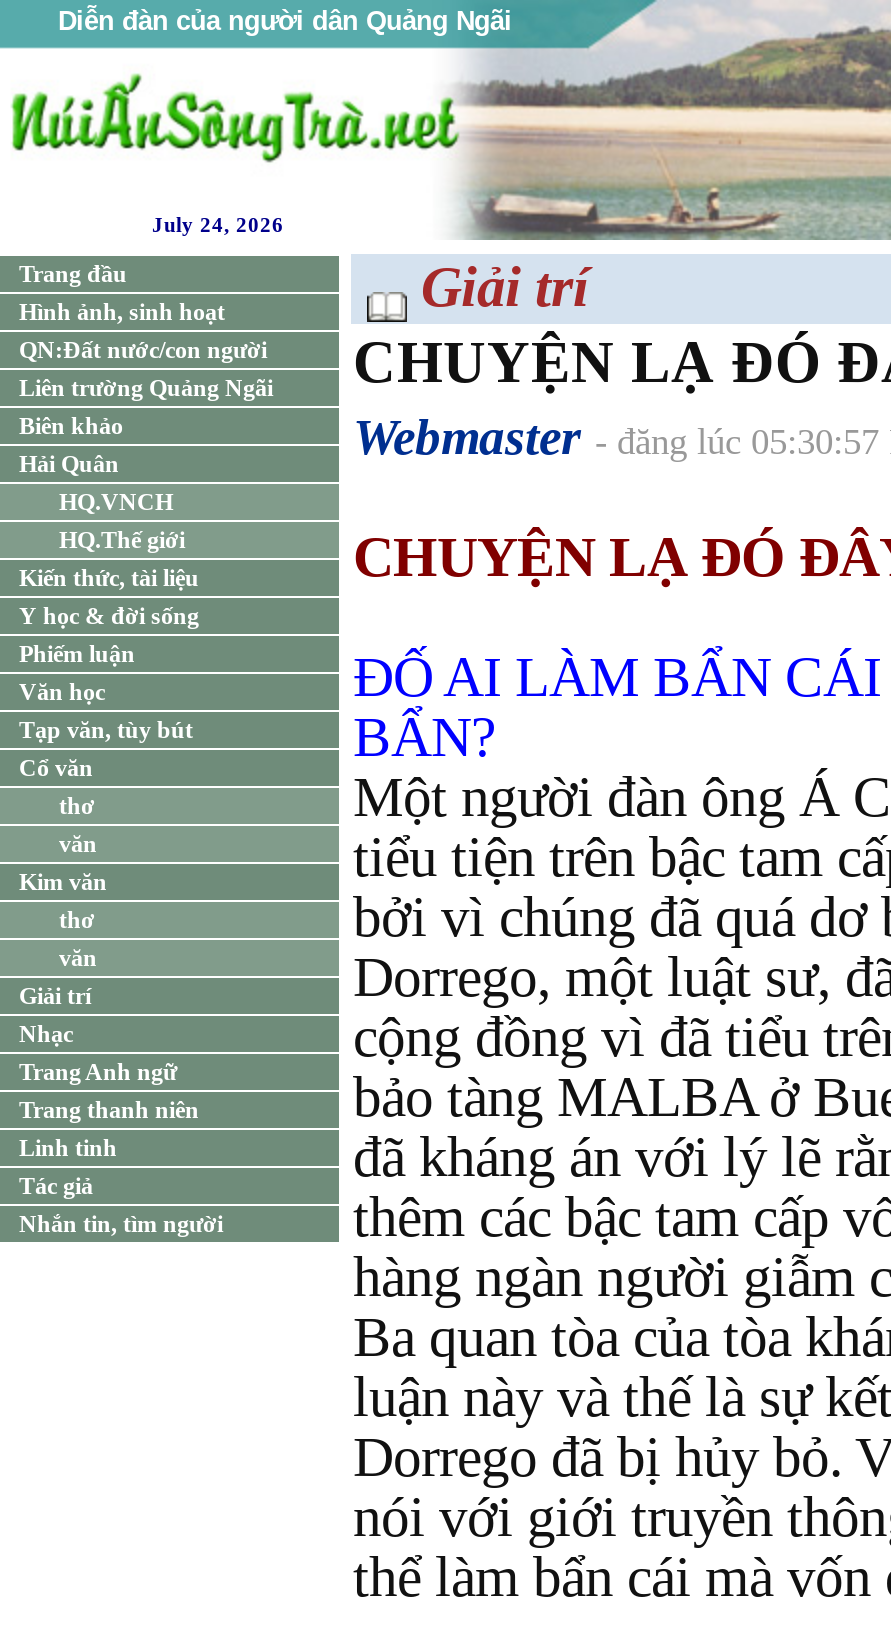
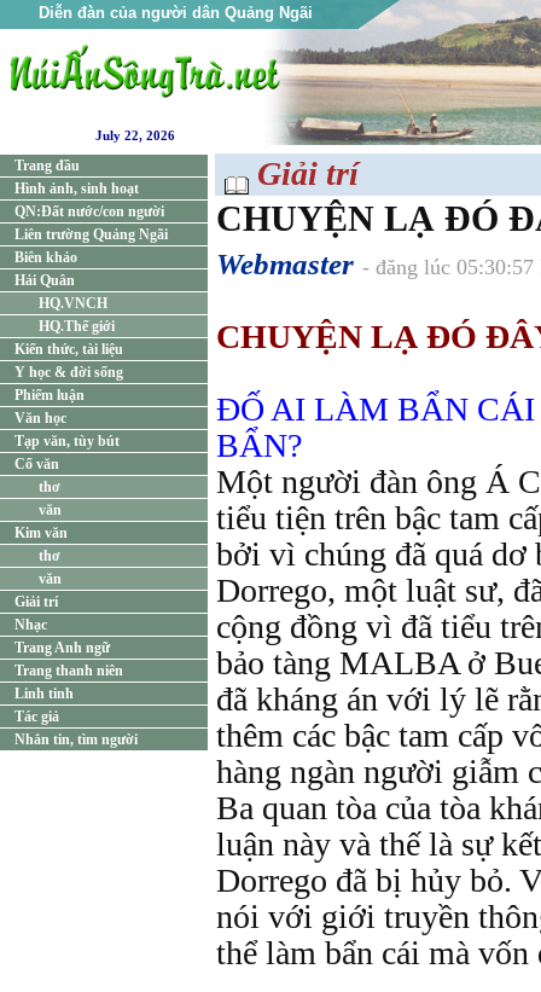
- July 24, 2026
+ July 22, 2026
